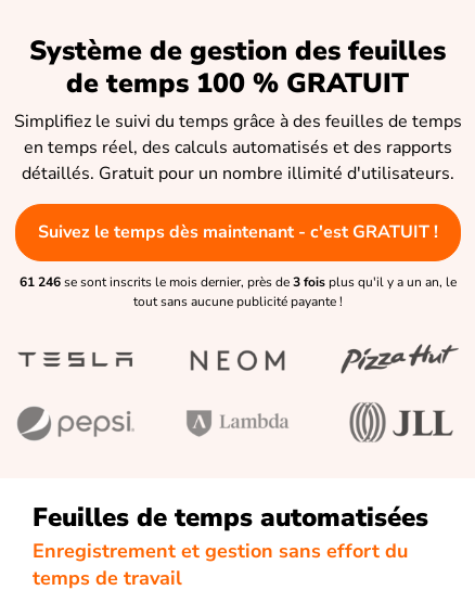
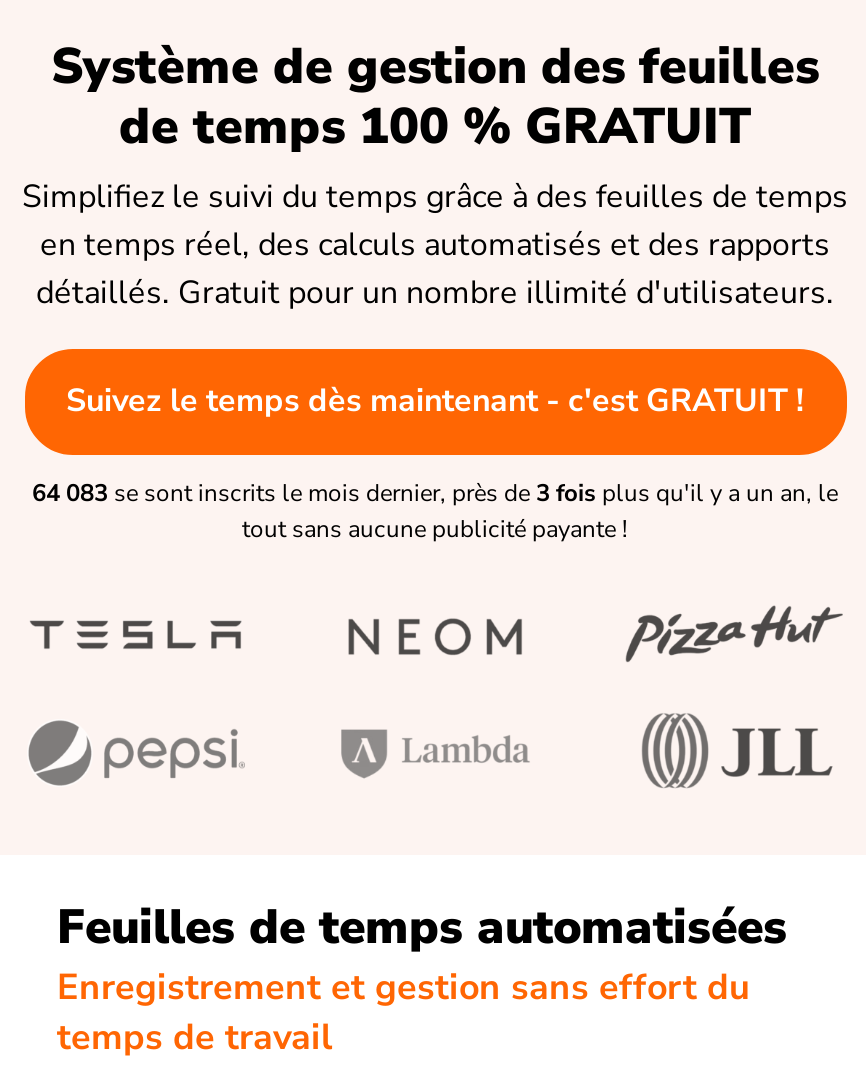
- 61 246 se sont inscrits le mois dernier, près de 3 fois plus qu'il y a un an, le
+ 64 083 se sont inscrits le mois dernier, près de 3 fois plus qu'il y a un an, le
